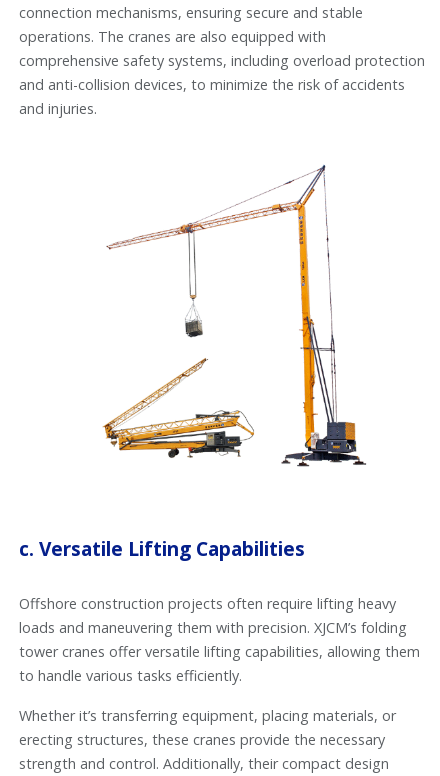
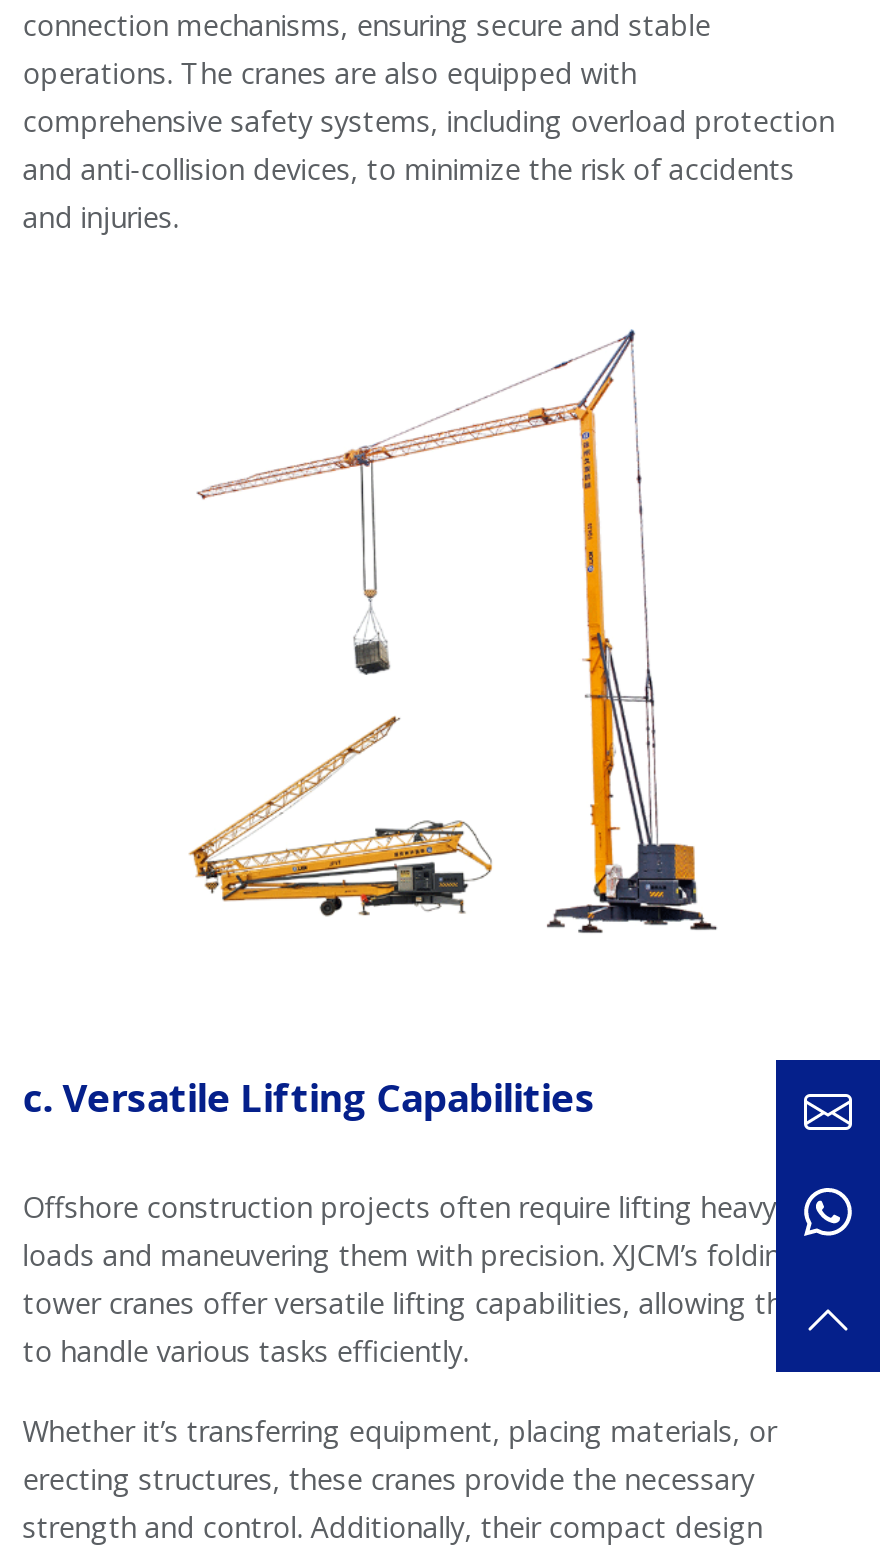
+ [image]
